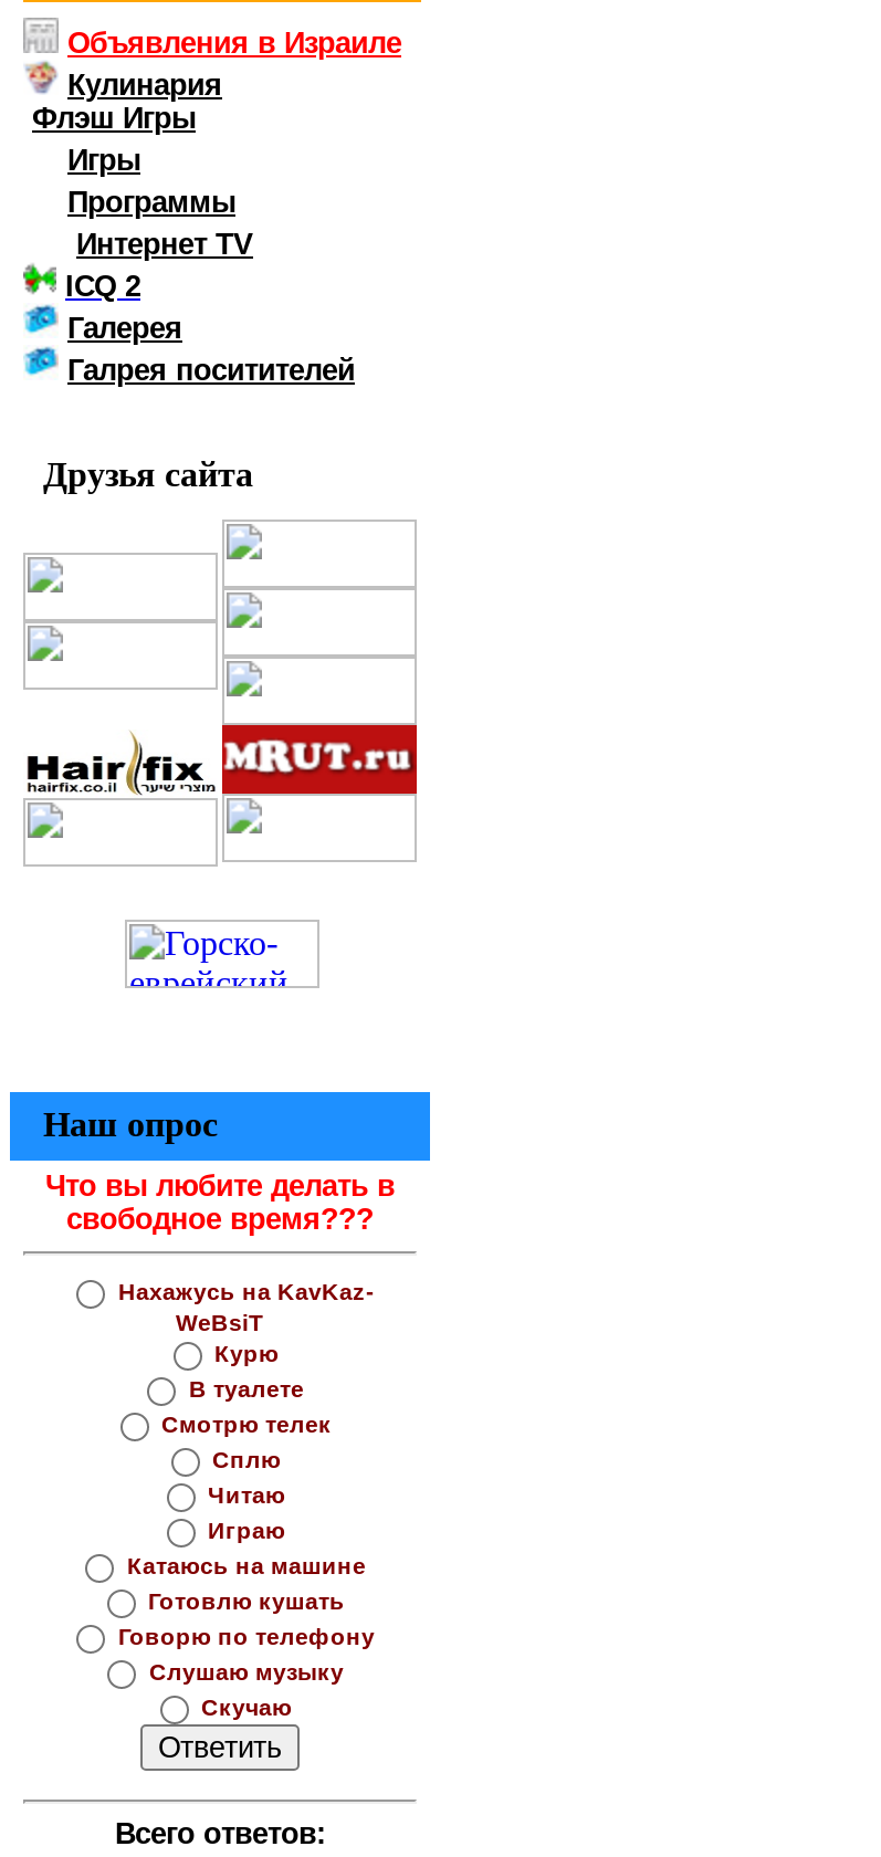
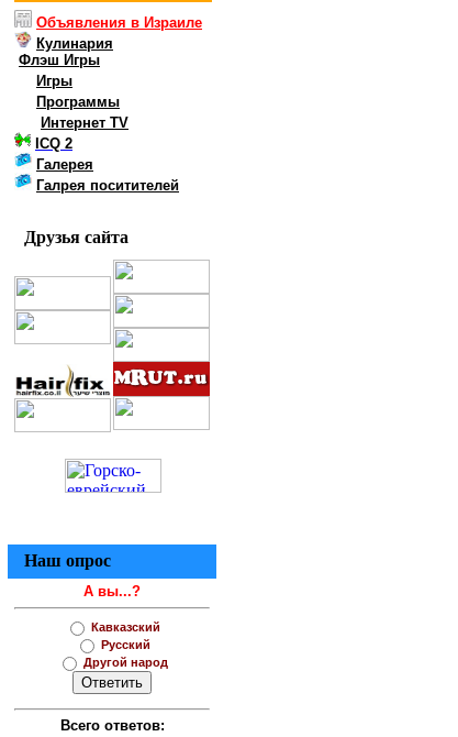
- Что вы любите делать в
- свободное время???
+ А вы...?

- Нахажусь на KavKaz-
- WeBsiT
- Курю
- В туалете
- Смотрю телек
- Сплю
- Читаю
- Играю
- Катаюсь на машине
- Готовлю кушать
- Говорю по телефону
- Слушаю музыку
- Скучаю
+ Кавказский
+ Русский
+ Другой народ
